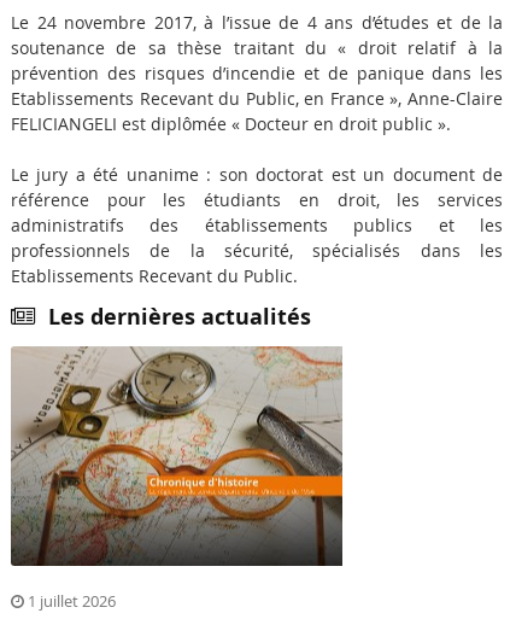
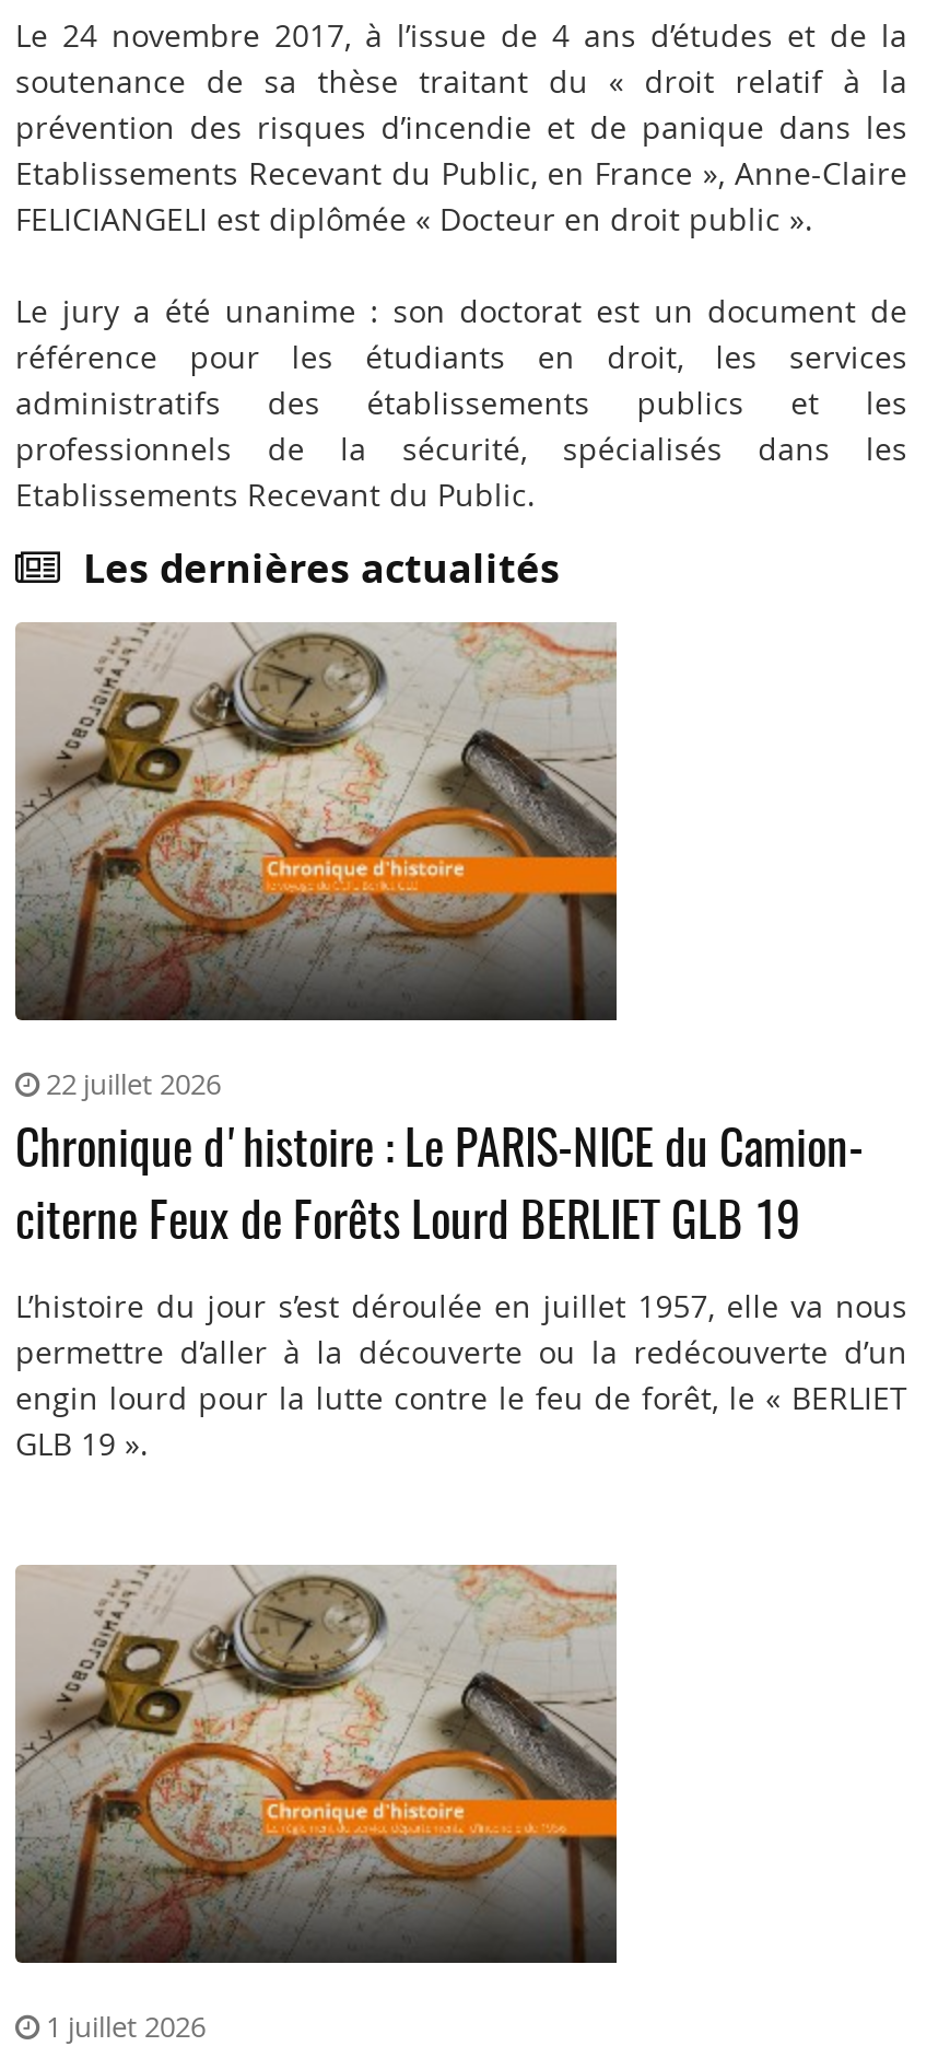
+ 22 juillet 2026
+ Chronique d'histoire : Le PARIS-NICE du Camion-
+ citerne Feux de Forêts Lourd BERLIET GLB 19
+ L’histoire du jour s’est déroulée en juillet 1957, elle va nous
+ permettre d’aller à la découverte ou la redécouverte d’un
+ engin lourd pour la lutte contre le feu de forêt, le « BERLIET
+ GLB 19 ».
